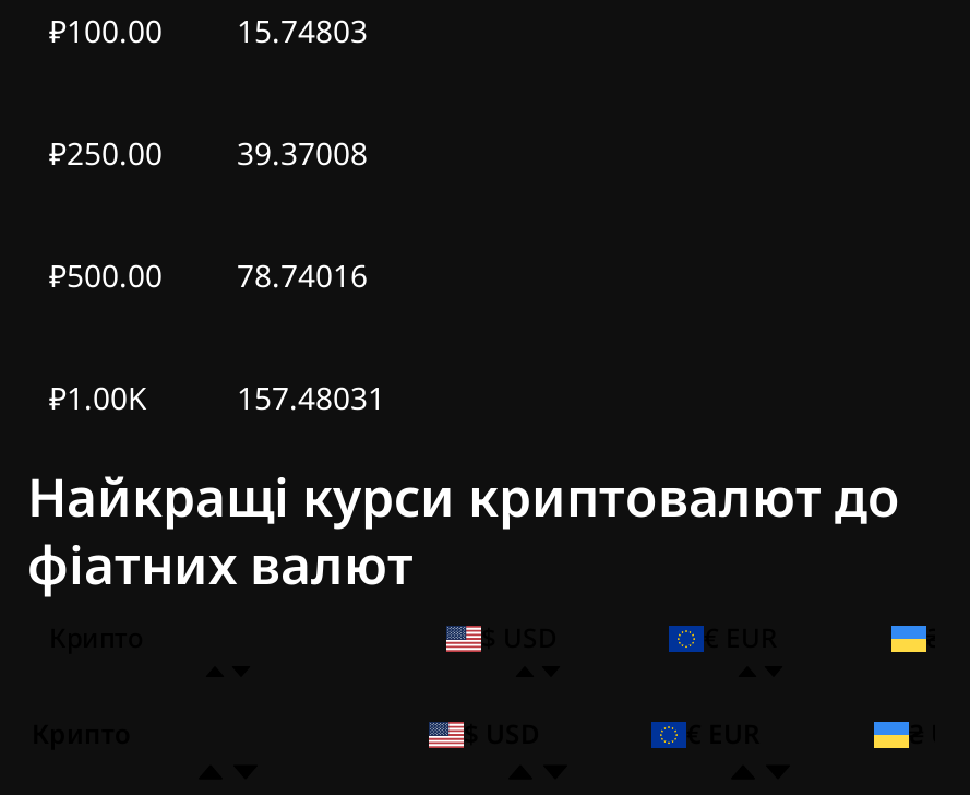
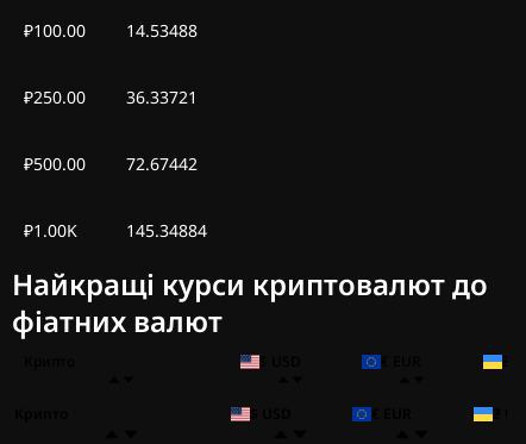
- ₽100.00 15.74803
+ ₽100.00 14.53488

- ₽250.00 39.37008
+ ₽250.00 36.33721

- ₽500.00 78.74016
+ ₽500.00 72.67442

- 157.48031
+ 145.34884
